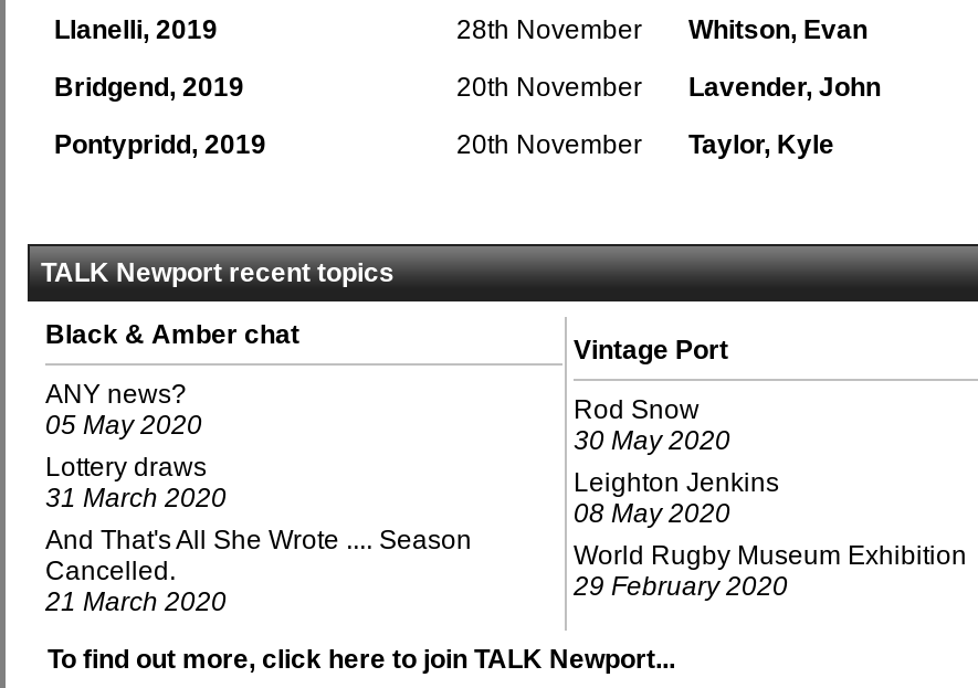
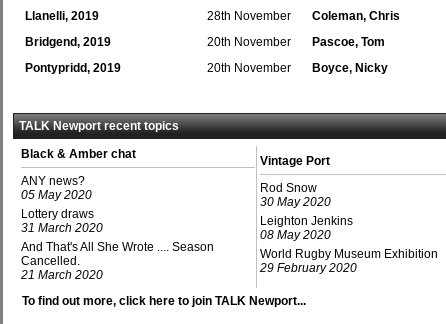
- Whitson, Evan
+ Coleman, Chris

- Lavender, John
+ Pascoe, Tom

- Taylor, Kyle
+ Boyce, Nicky
